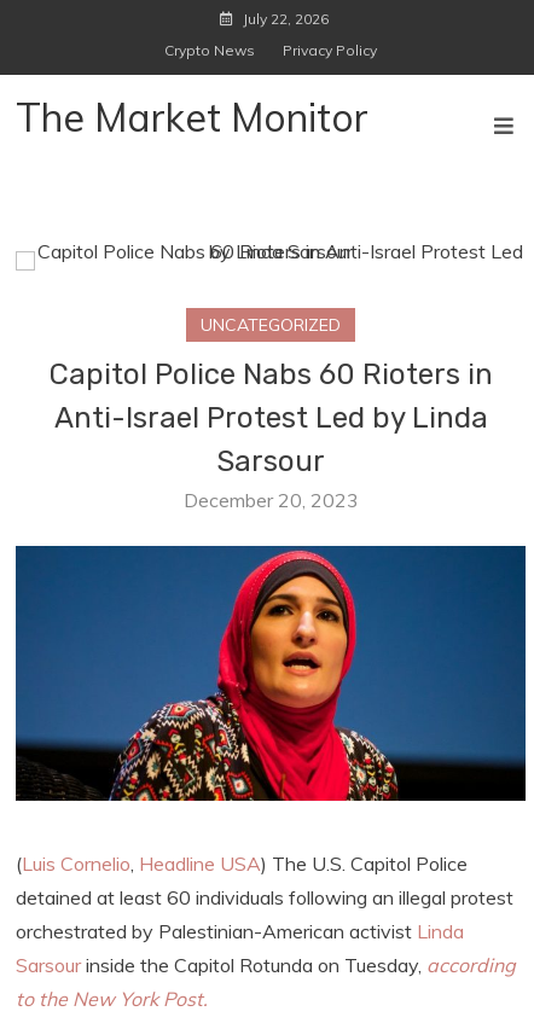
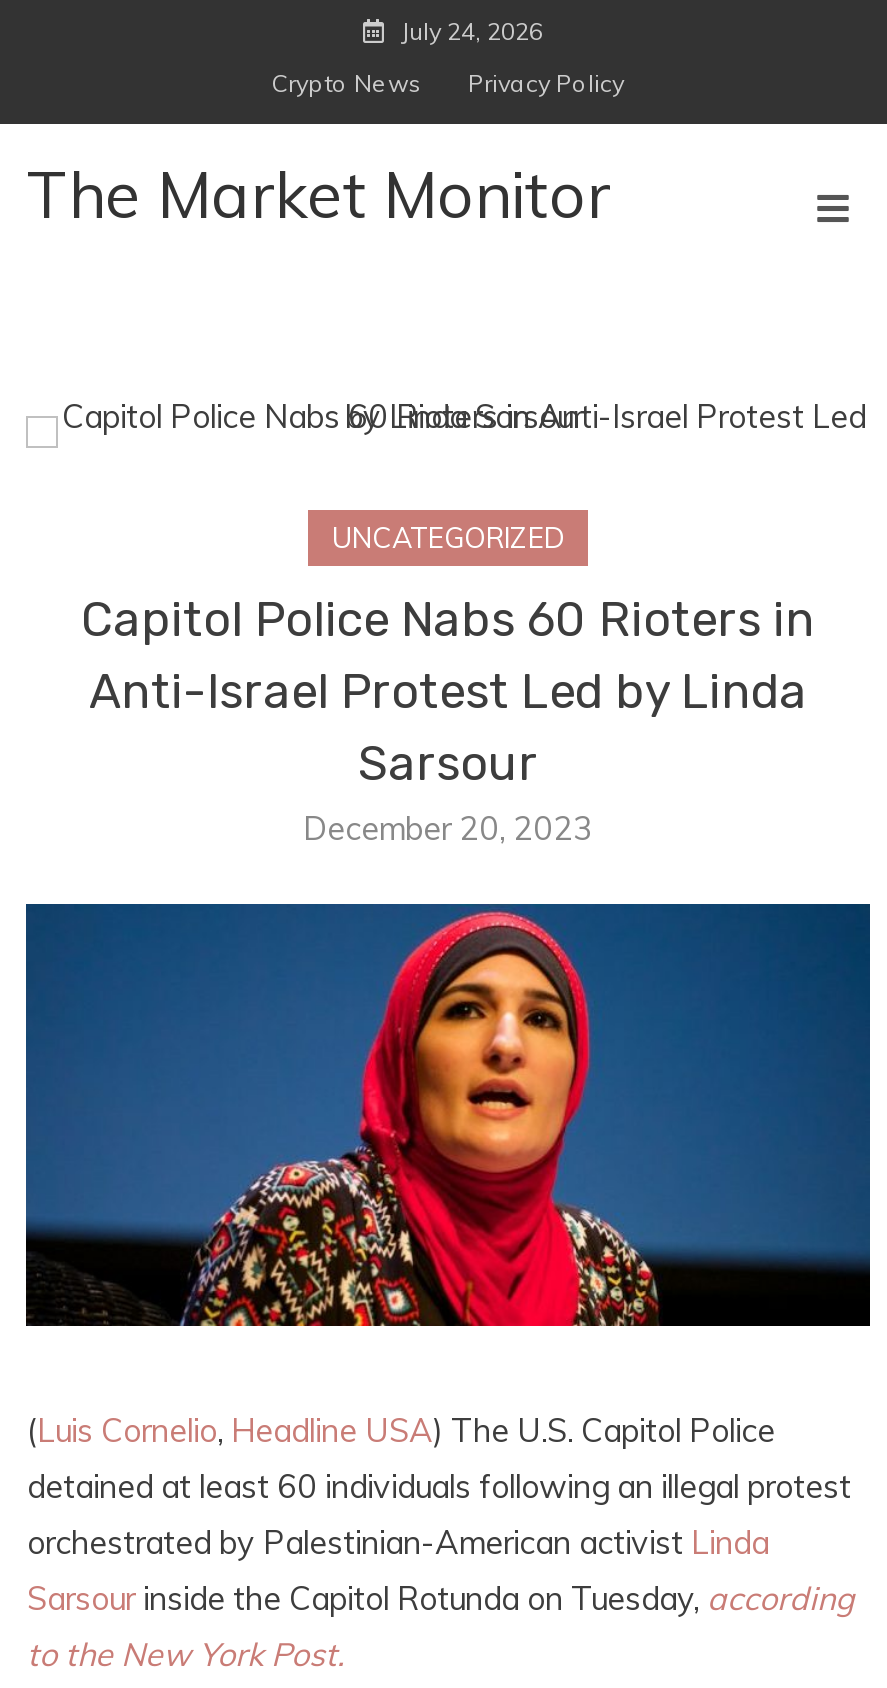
- July 22, 2026
+ July 24, 2026
